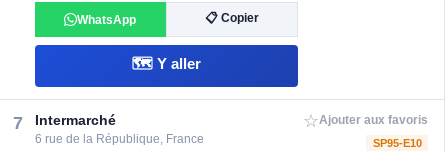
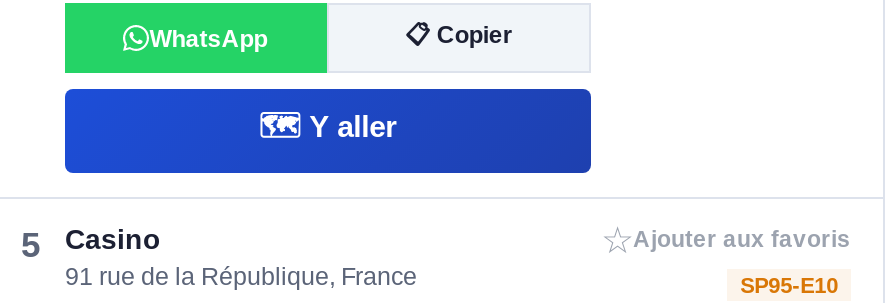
- 7
- Intermarché
- 6 rue de la République, France
+ 5
+ Casino
+ 91 rue de la République, France
